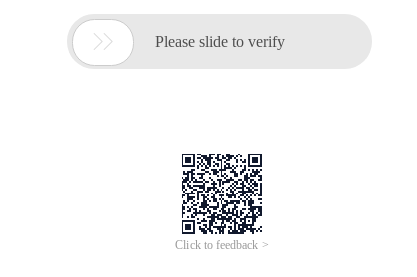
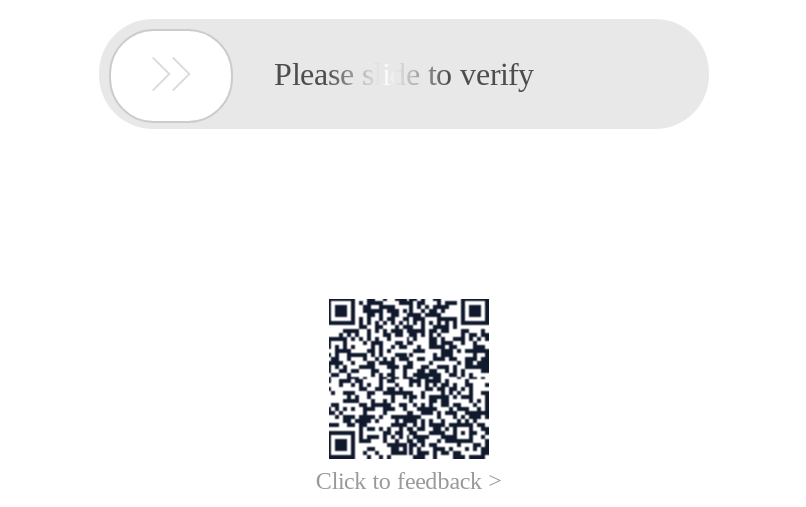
- [image]
+ [image]
